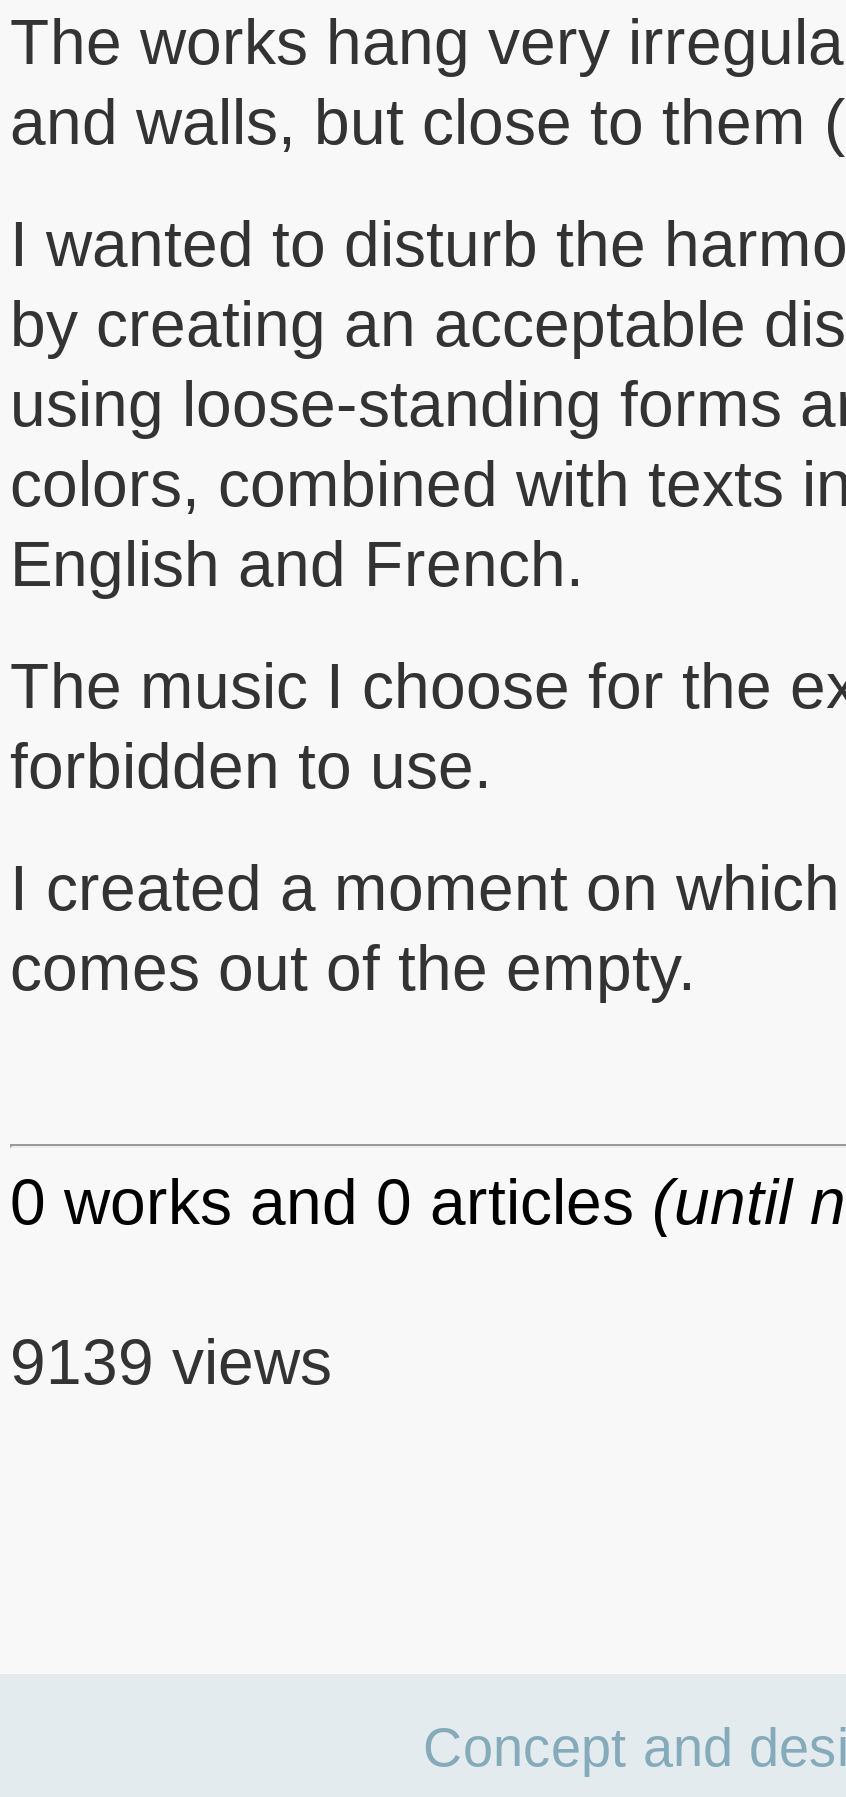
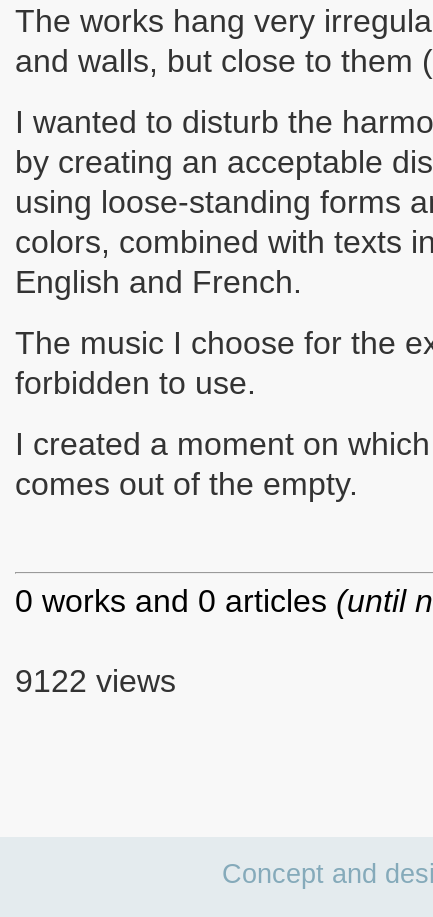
- 9139 views
+ 9122 views
